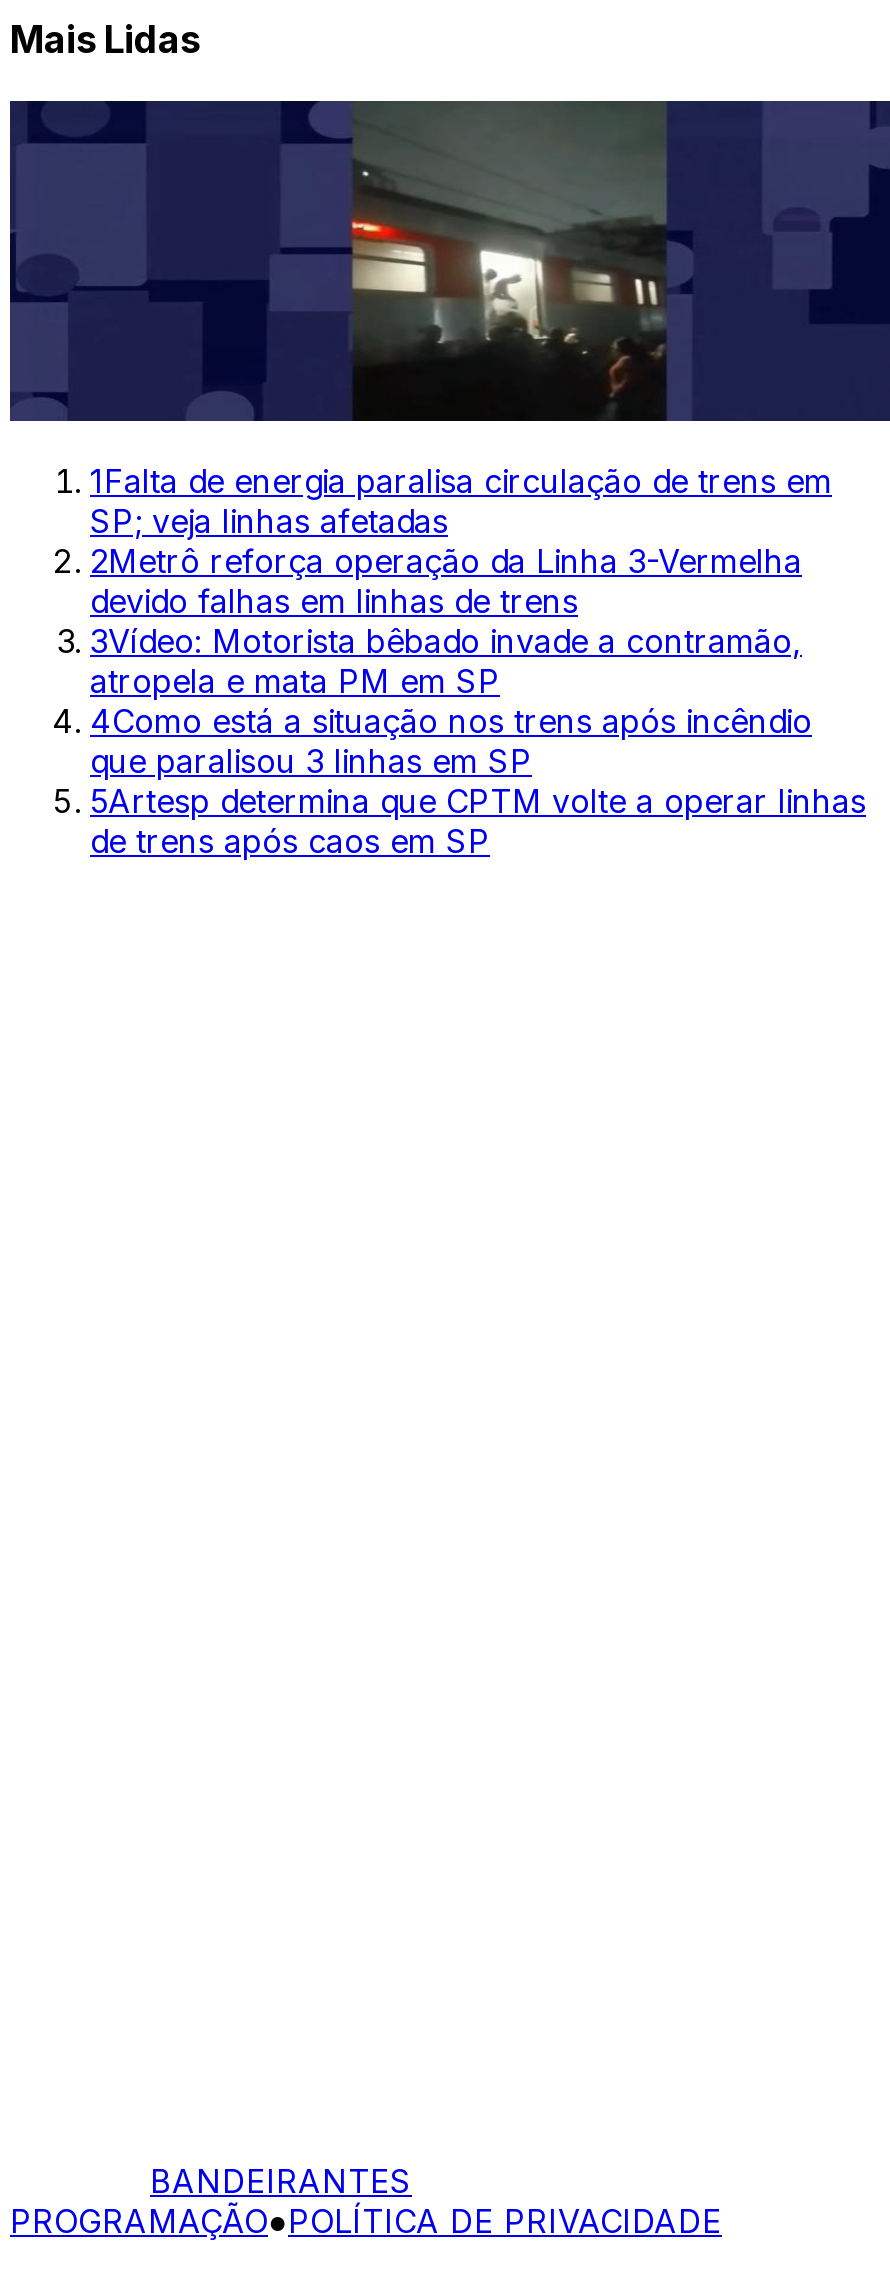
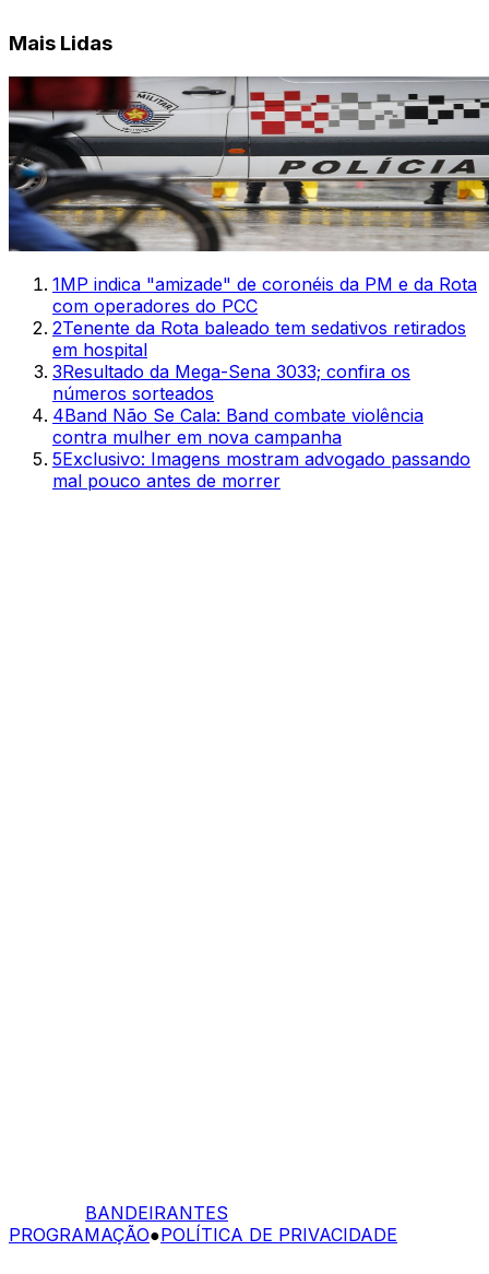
- [image]
- 1 Falta de energia paralisa circulação de trens em
- SP; veja linhas afetadas
- 2Metrô reforça operação da Linha 3-Vermelha
- devido falhas em linhas de trens
- 3Vídeo: Motorista bêbado invade a contramão,
- atropela e mata PM em SP
- 4Como está a situação nos trens após incêndio
- que paralisou 3 linhas em SP
- 5Artesp determina que CPTM volte a operar linhas
- de trens após caos em SP
+ [image]
+ 1 MP indica "amizade" de coronéis da PM e da Rota
+ com operadores do PCC
+ 2Tenente da Rota baleado tem sedativos retirados
+ em hospital
+ 3Resultado da Mega-Sena 3033; confira os
+ números sorteados
+ 4Band Não Se Cala: Band combate violência
+ contra mulher em nova campanha
+ 5Exclusivo: Imagens mostram advogado passando
+ mal pouco antes de morrer
